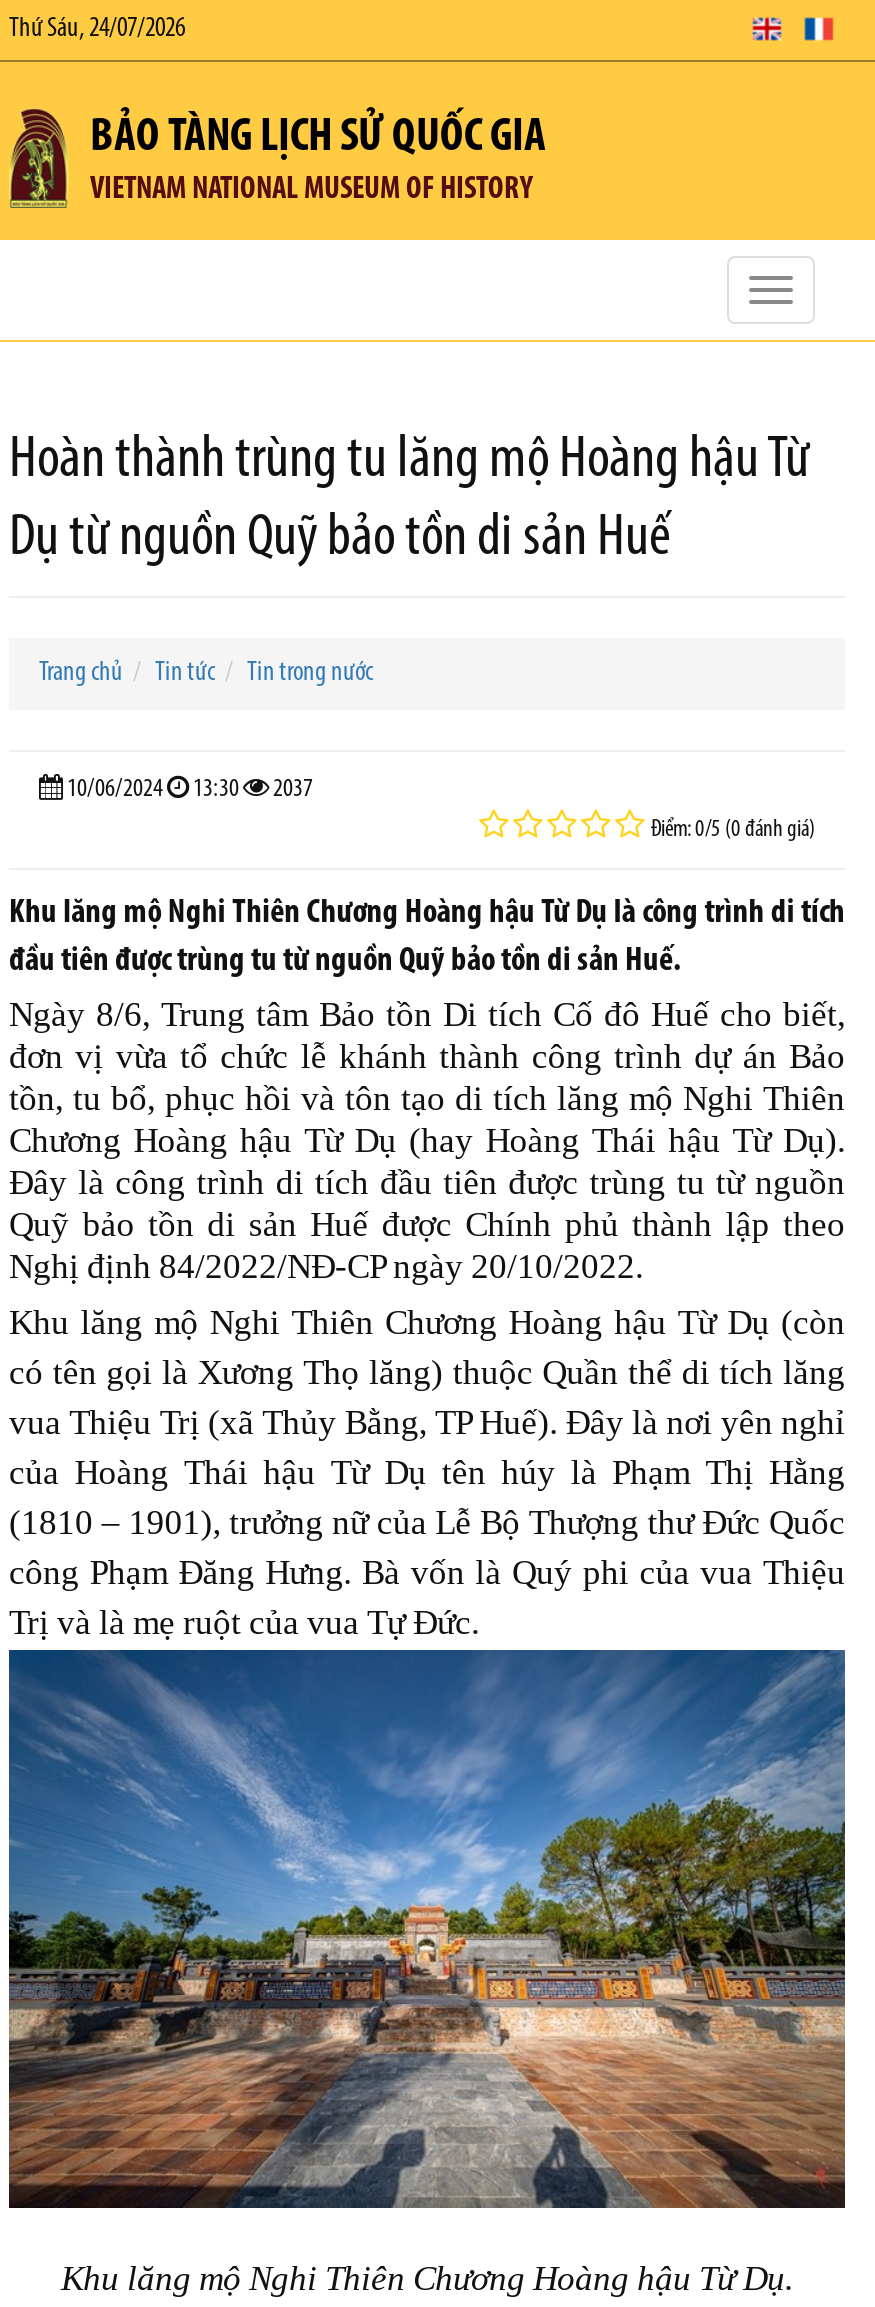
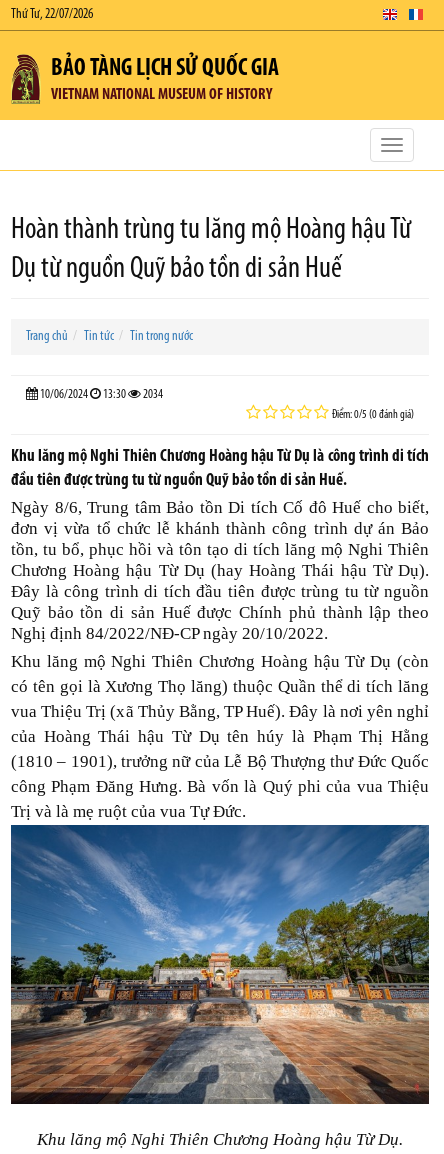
- Thứ Sáu, 24/07/2026
+ Thứ Tư, 22/07/2026

- 10/06/2024 13:30 2037
+ 10/06/2024 13:30 2034
